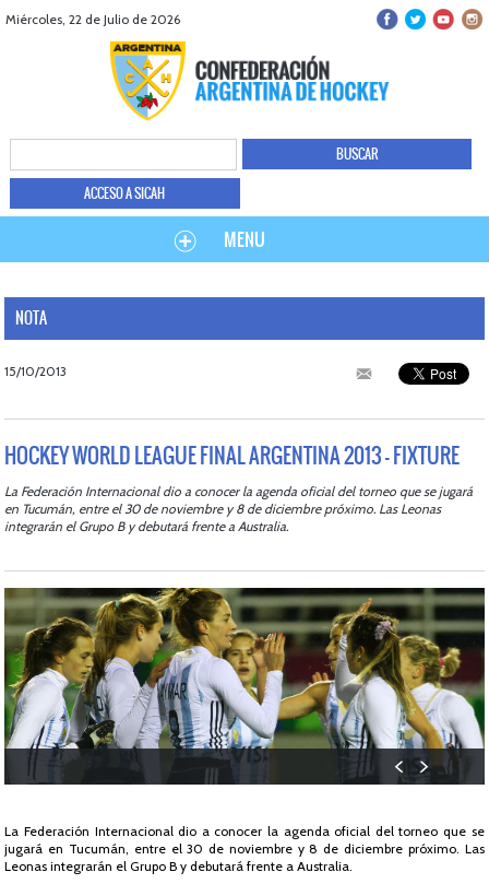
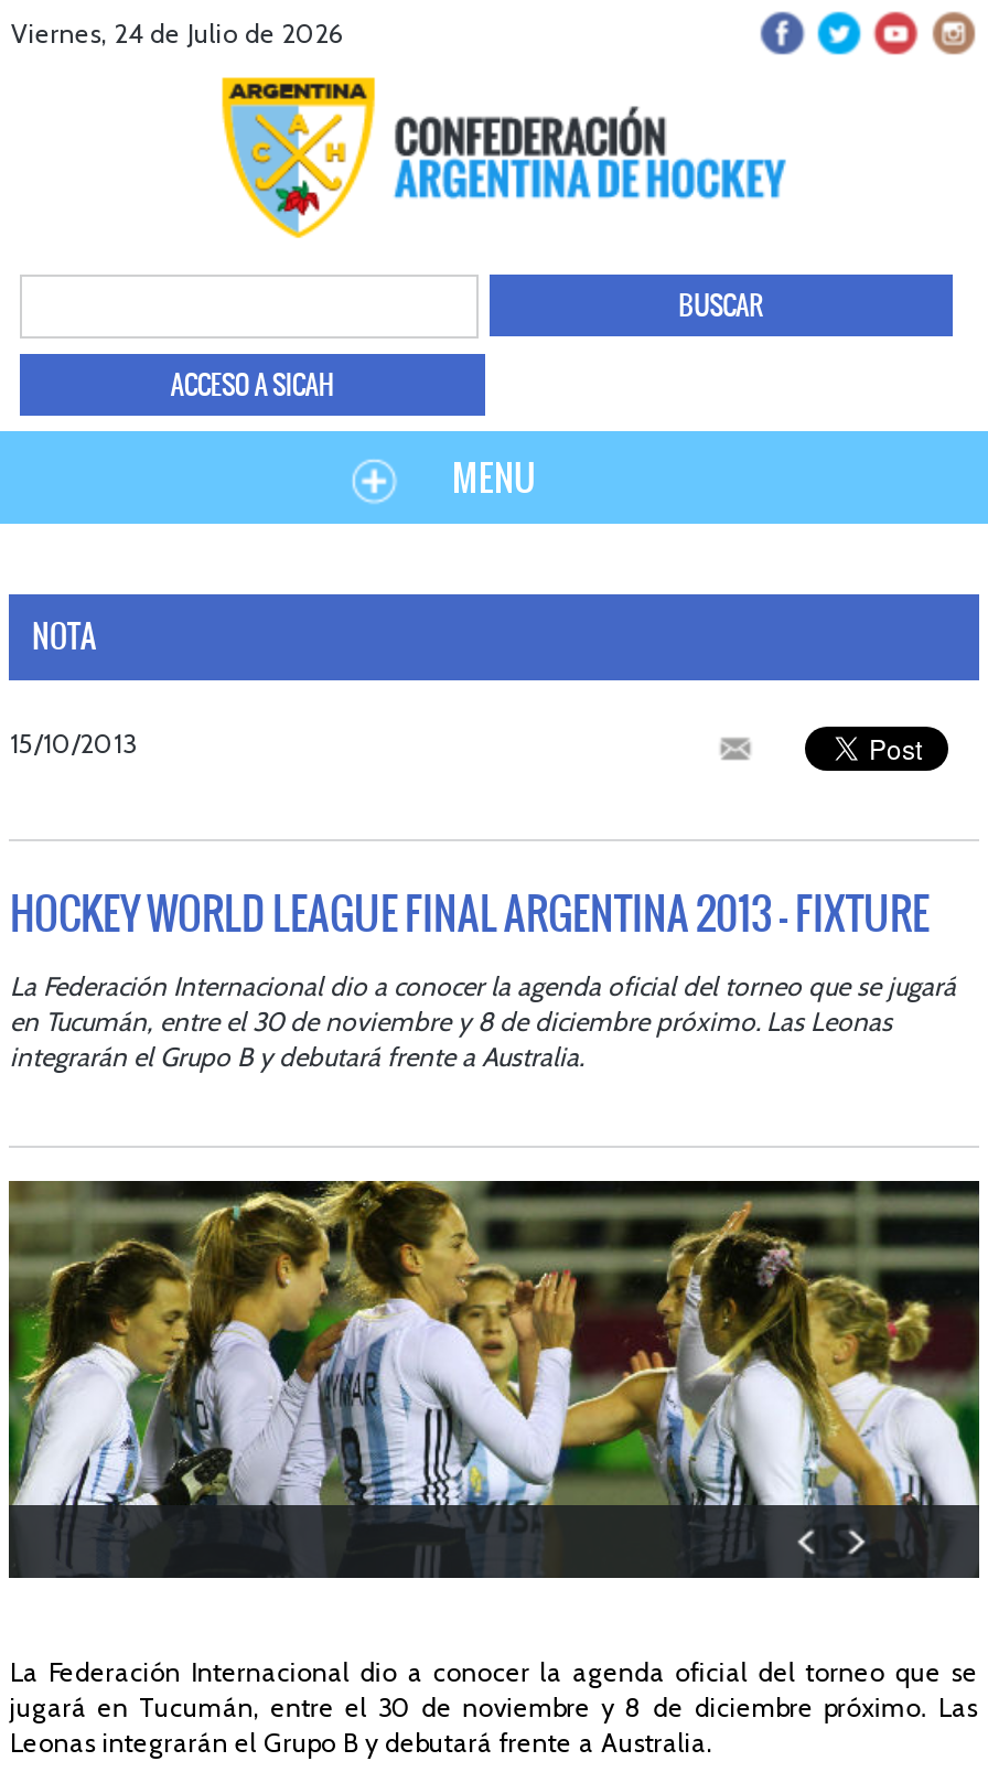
- Miércoles, 22 de Julio de 2026
+ Viernes, 24 de Julio de 2026
